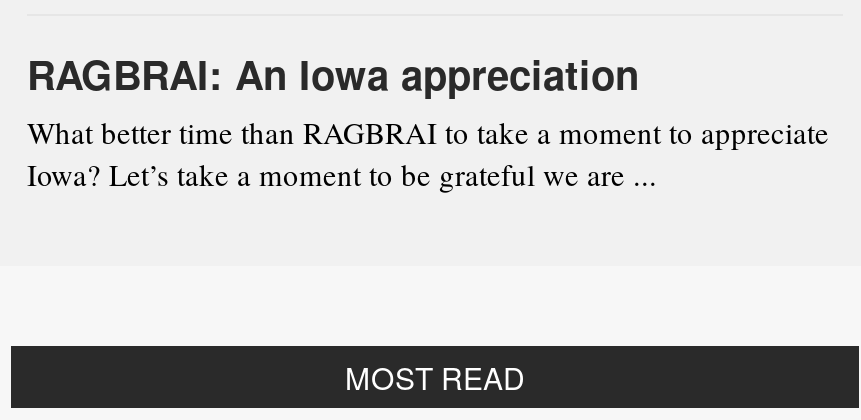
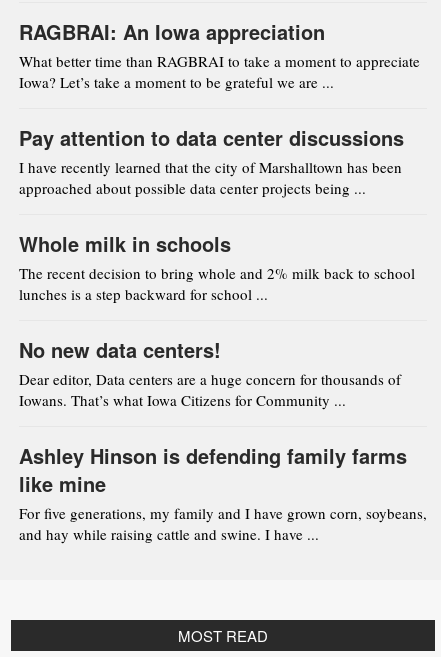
+ Pay attention to data center discussions
+ I have recently learned that the city of Marshalltown has been
+ approached about possible data center projects being ...
+ Whole milk in schools
+ The recent decision to bring whole and 2% milk back to school
+ lunches is a step backward for school ...
+ No new data centers!
+ Dear editor, Data centers are a huge concern for thousands of
+ Iowans. That’s what Iowa Citizens for Community ...
+ Ashley Hinson is defending family farms
+ like mine
+ For five generations, my family and I have grown corn, soybeans,
+ and hay while raising cattle and swine. I have ...
